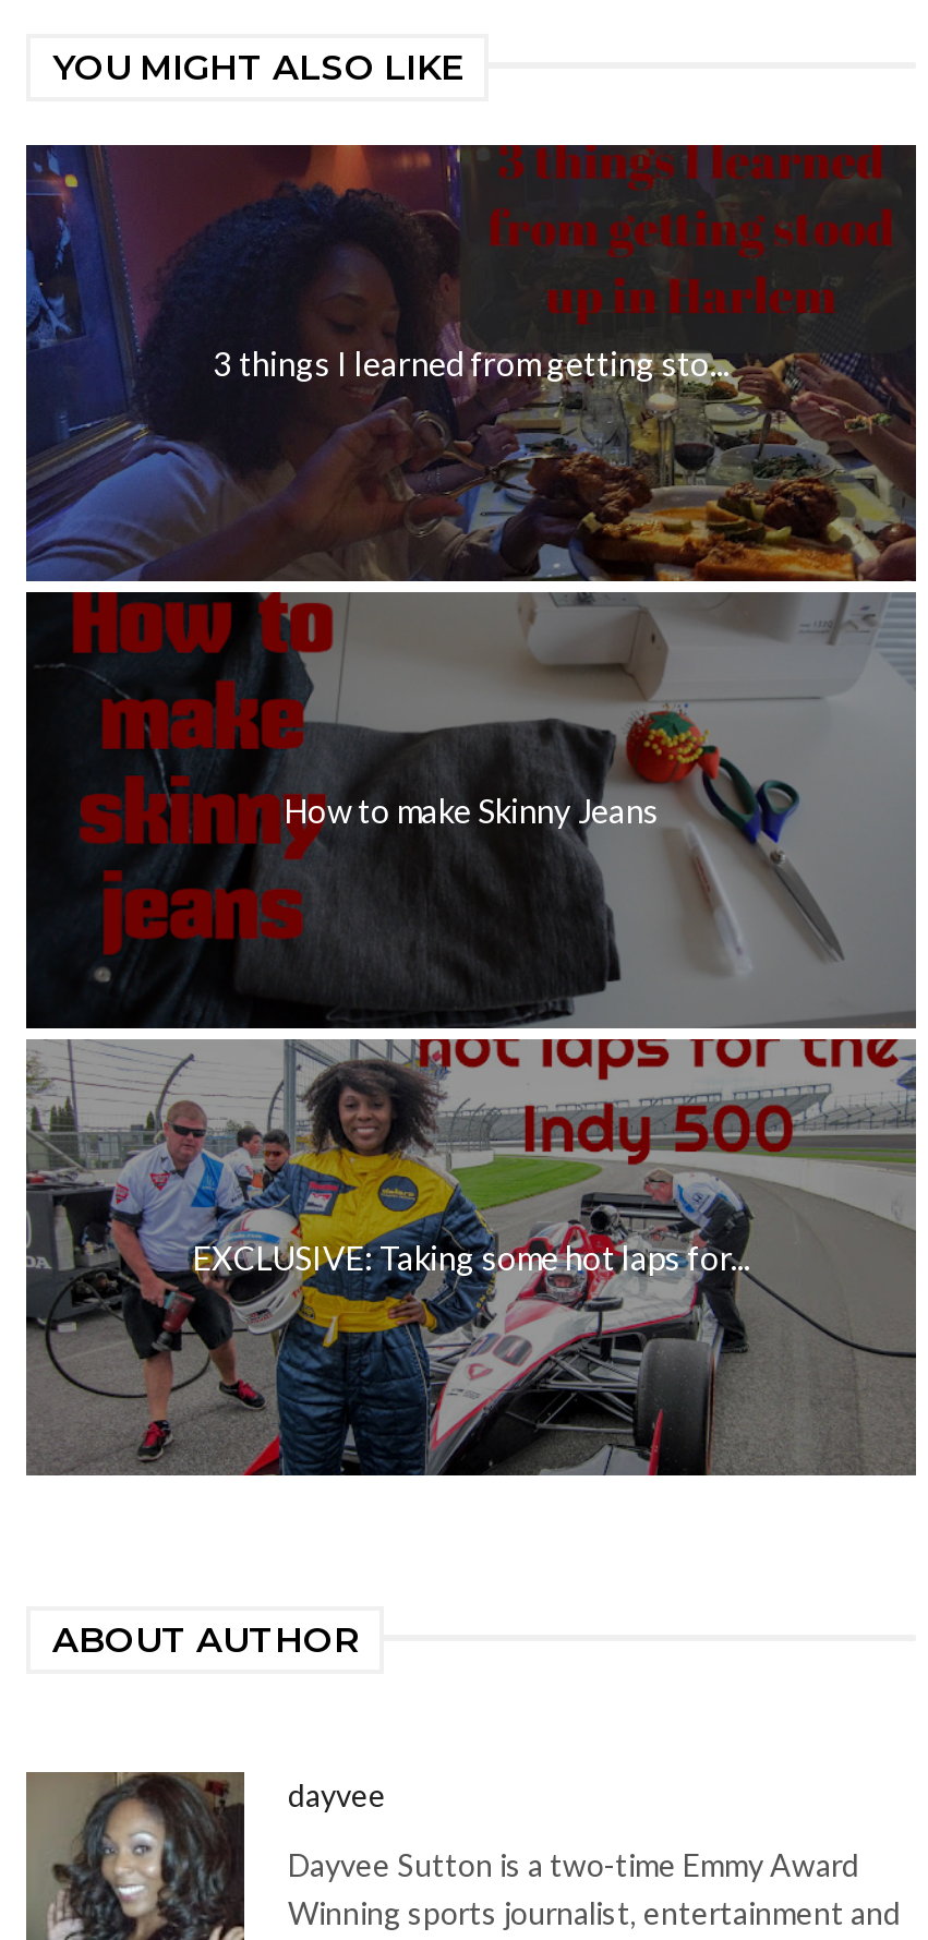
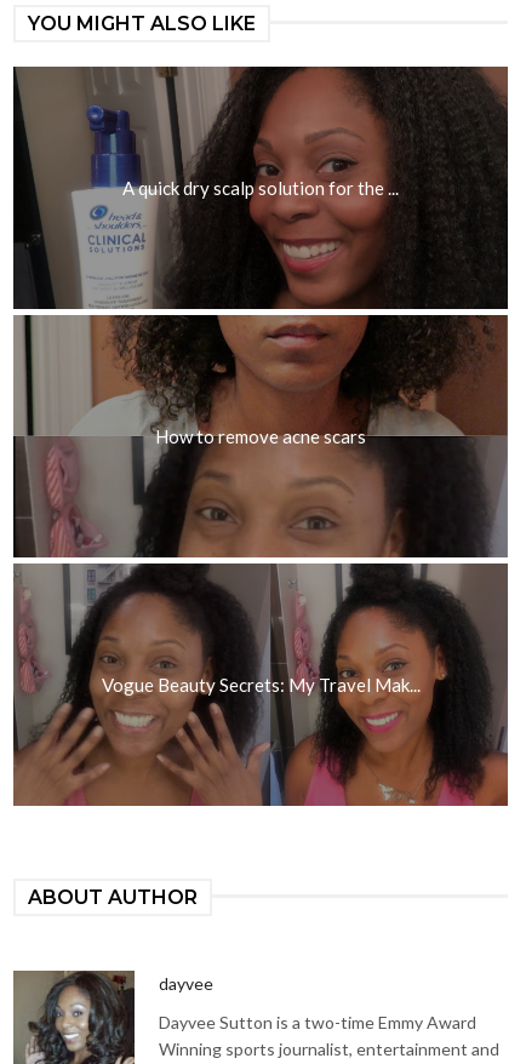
- [image]
- 3 things I learned from getting sto...
+ [image]
+ A quick dry scalp solution for the ...

- How to make Skinny Jeans
+ How to remove acne scars

- EXCLUSIVE: Taking some hot laps for...
+ Vogue Beauty Secrets: My Travel Mak...
